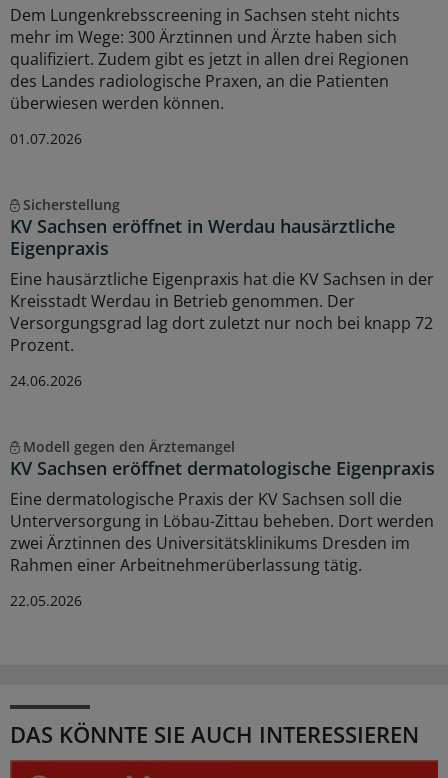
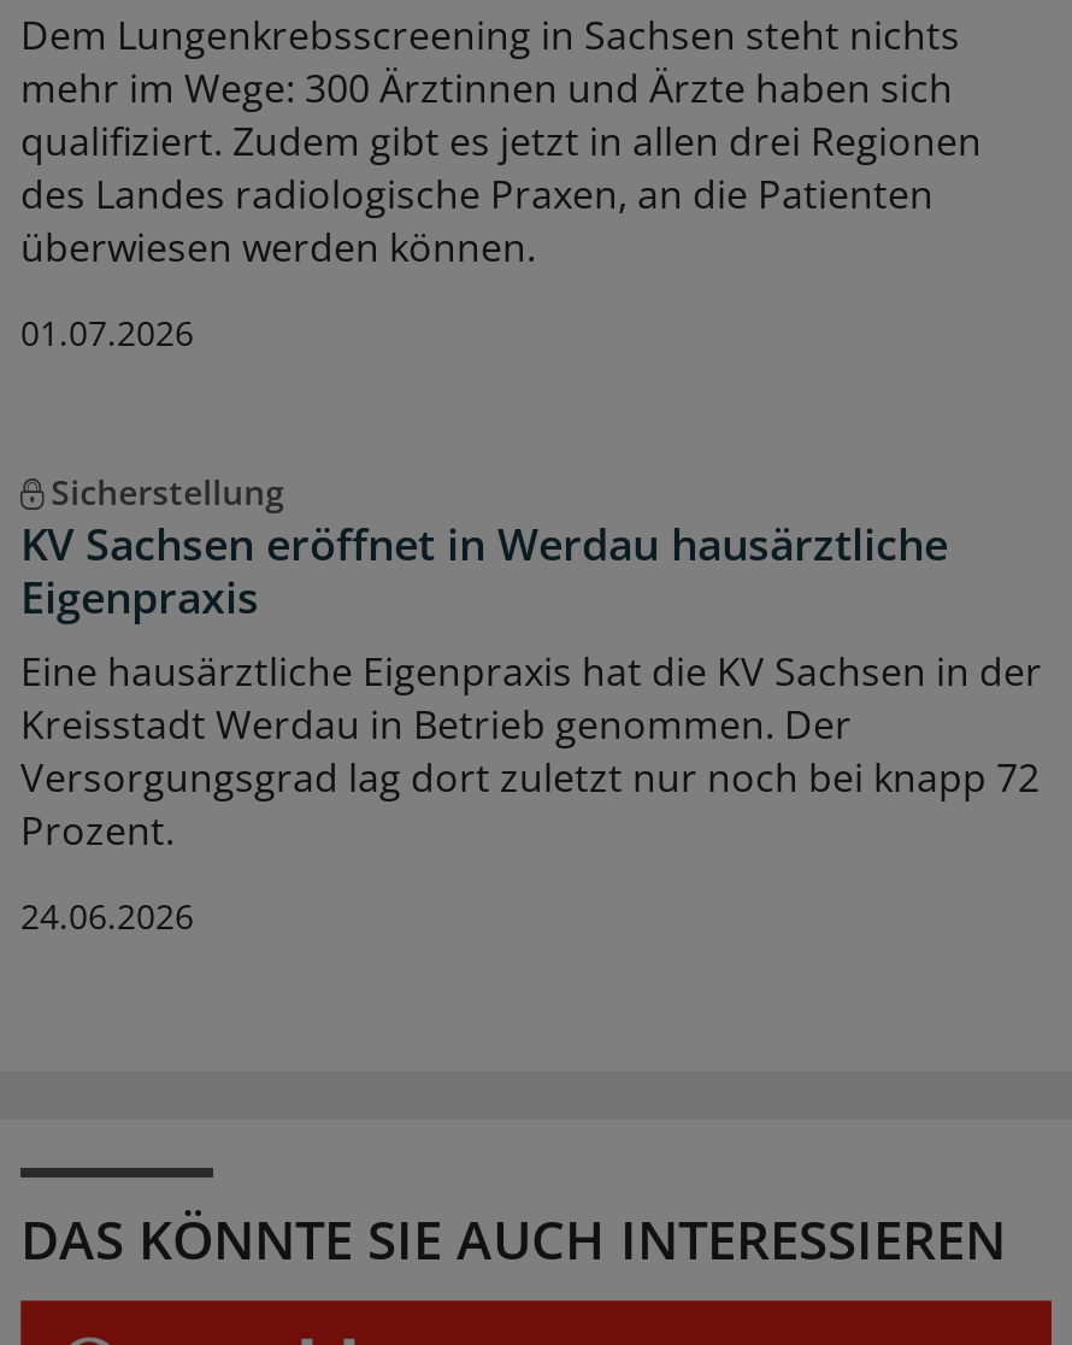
- Modell gegen den Ärztemangel
- KV Sachsen eröffnet dermatologische Eigenpraxis
- Eine dermatologische Praxis der KV Sachsen soll die
- Unterversorgung in Löbau-Zittau beheben. Dort werden
- zwei Ärztinnen des Universitätsklinikums Dresden im
- Rahmen einer Arbeitnehmerüberlassung tätig.
- 22.05.2026
